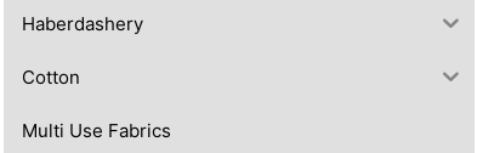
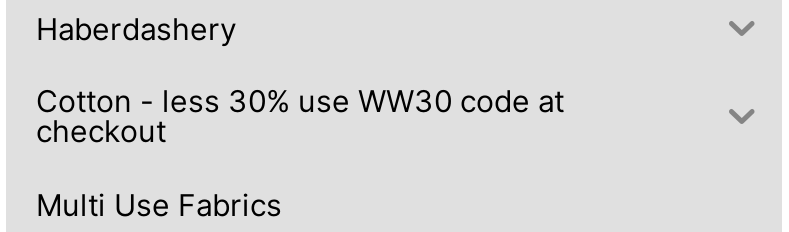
- Cotton
+ Cotton - less 30% use WW30 code at
+ checkout
